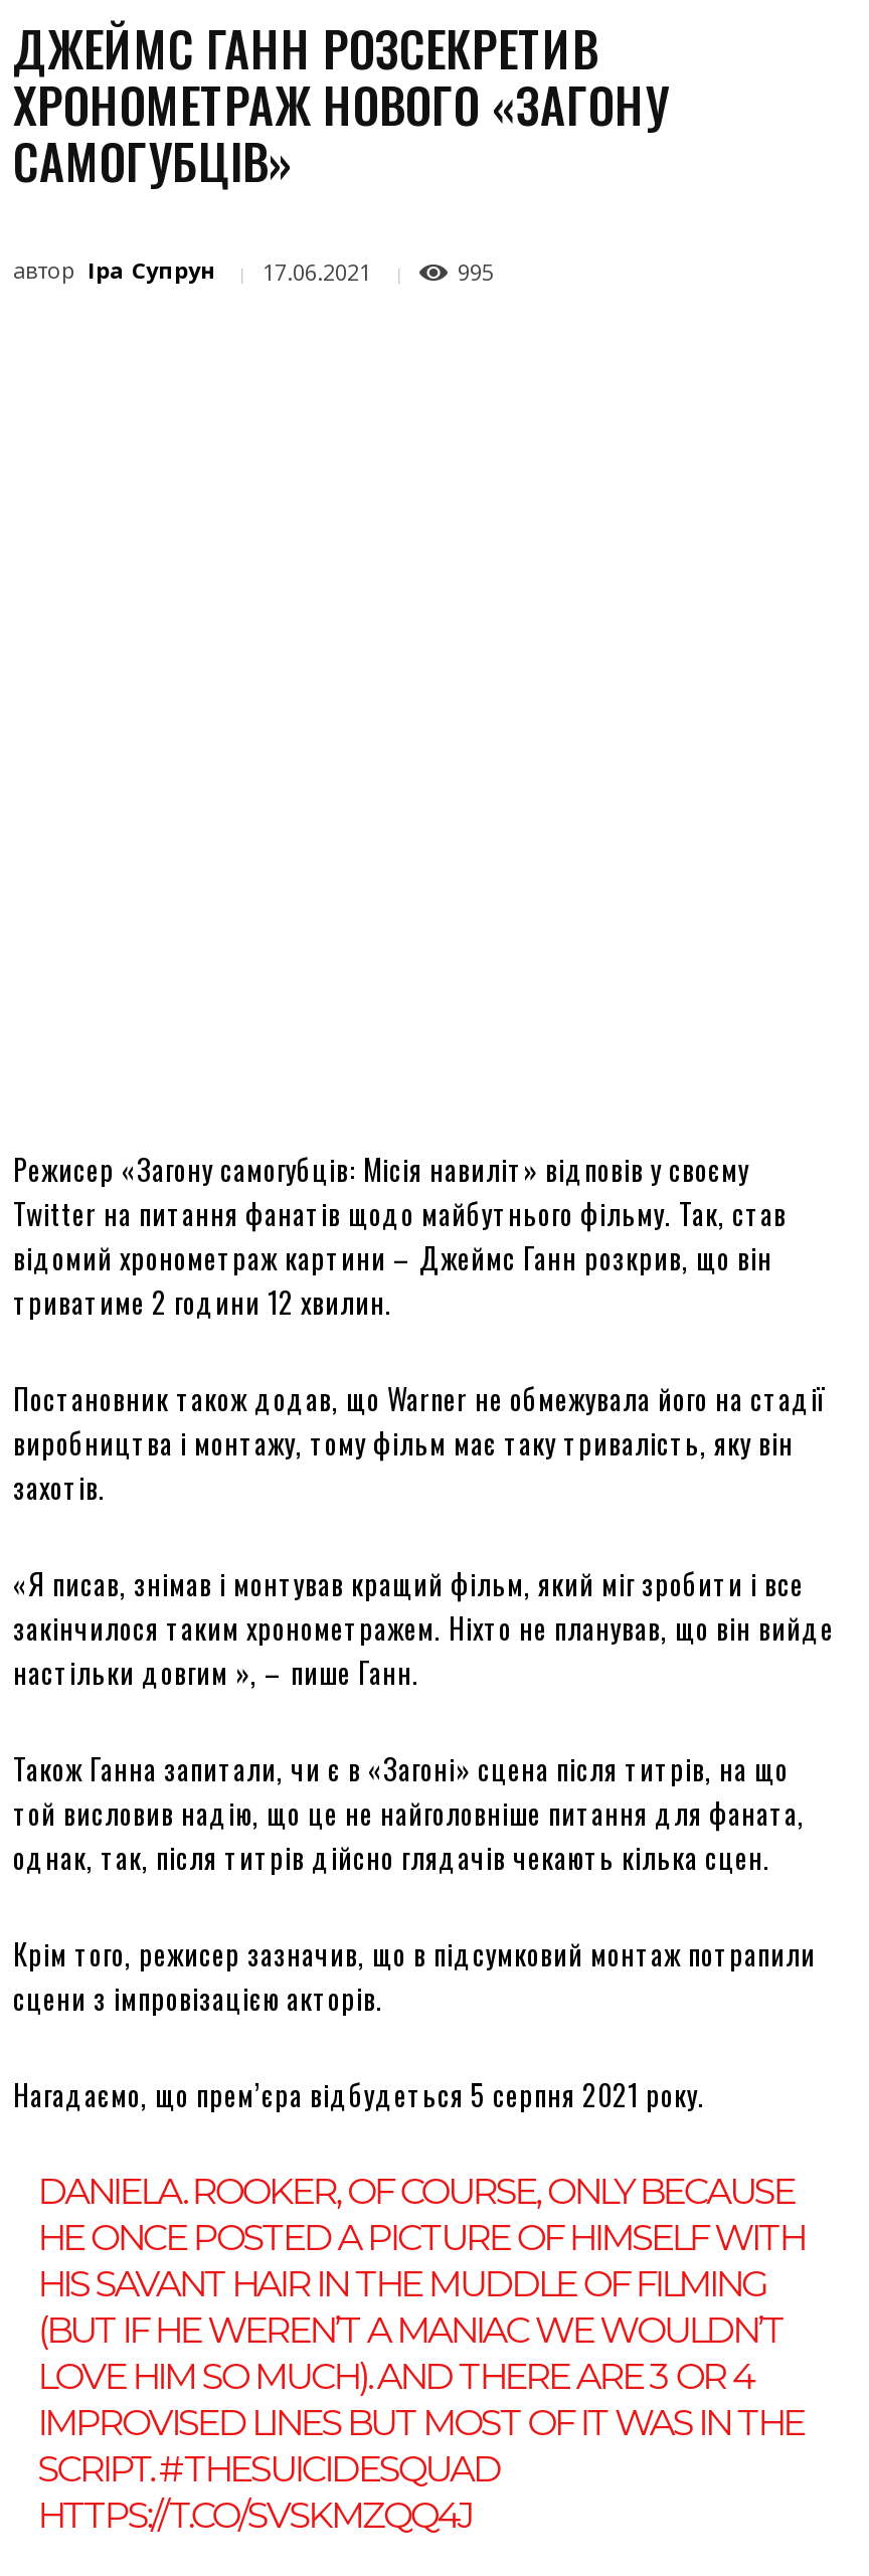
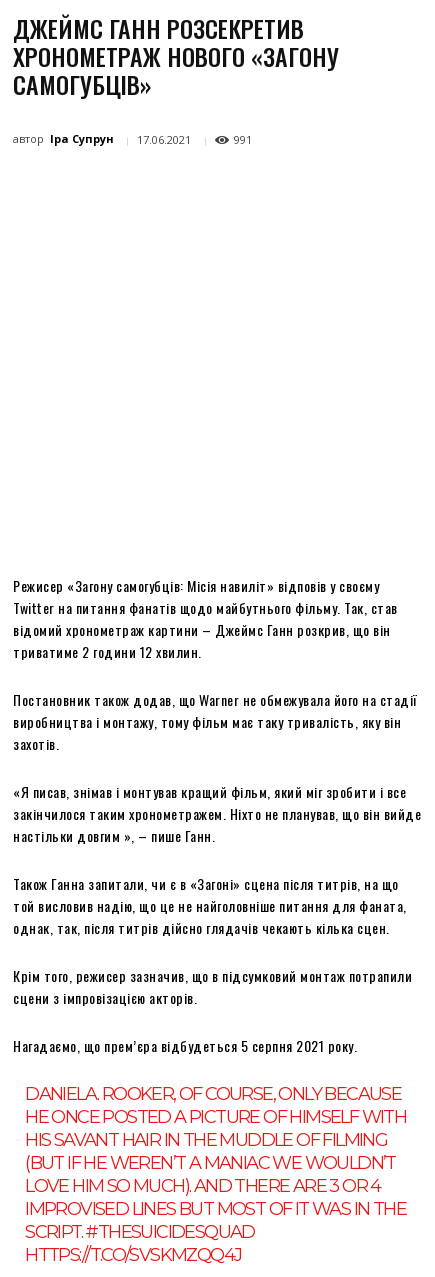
- 995
+ 991
